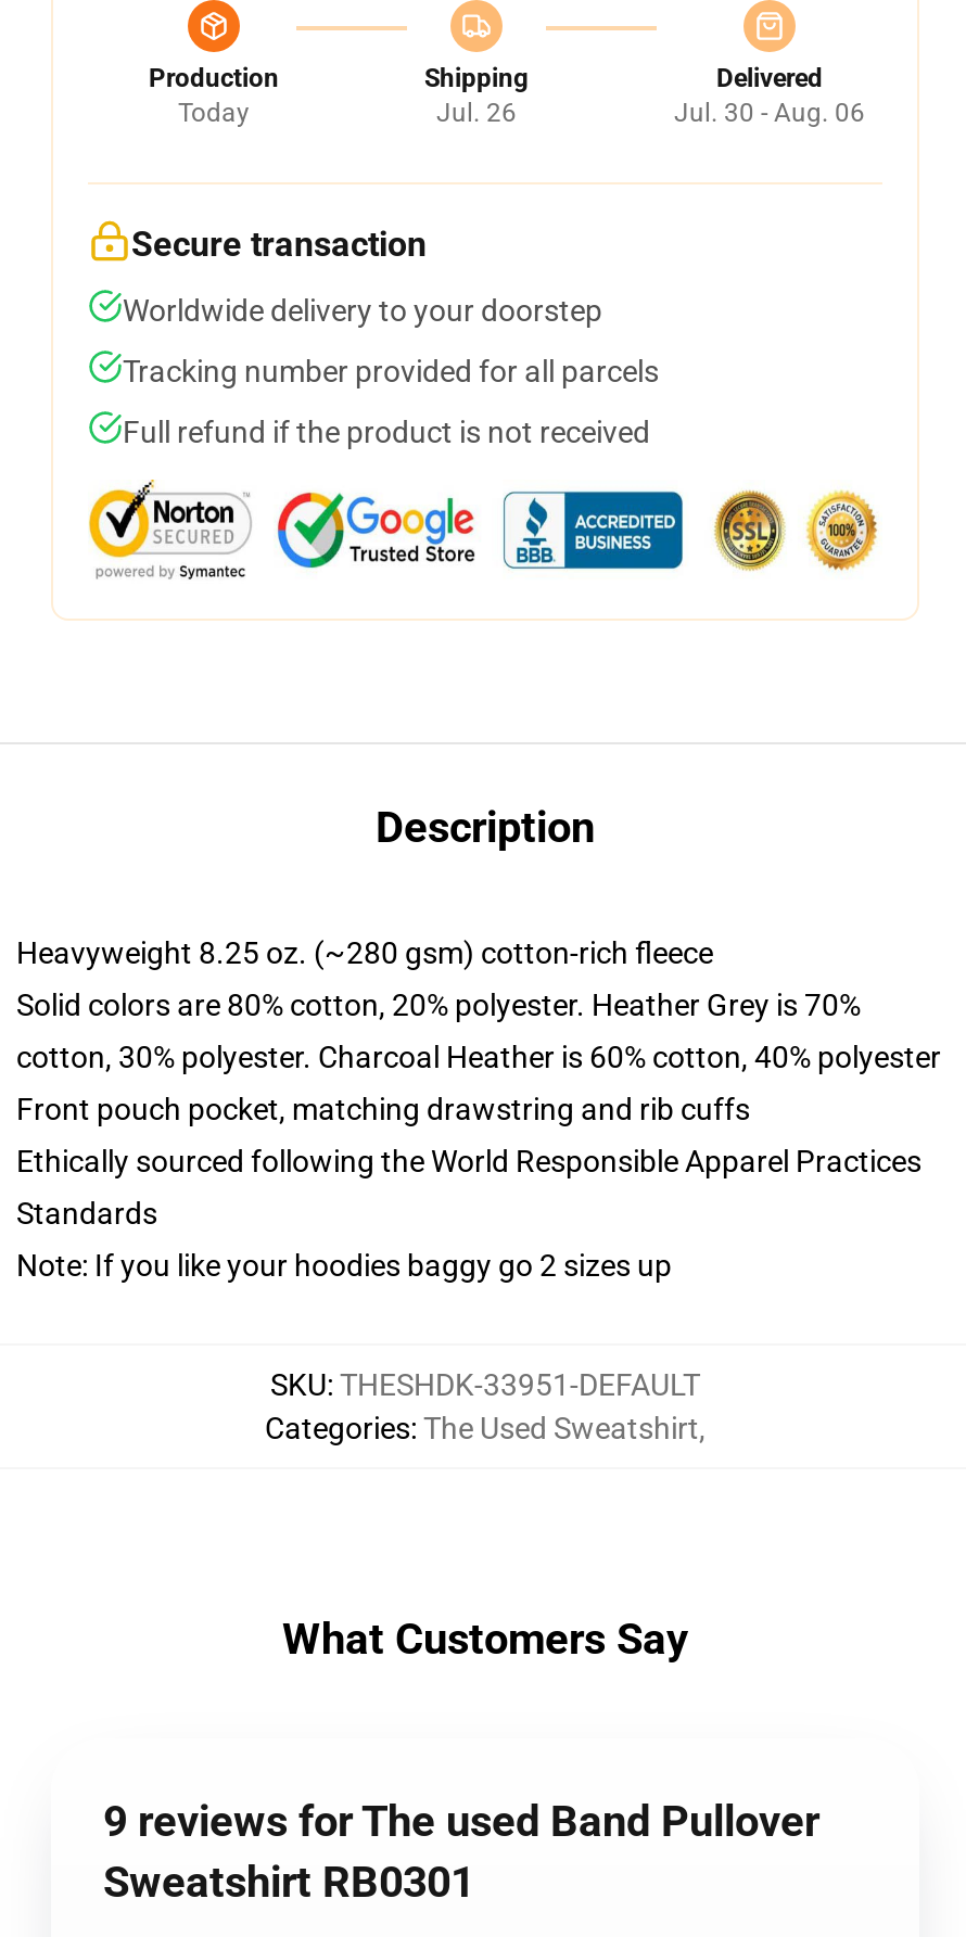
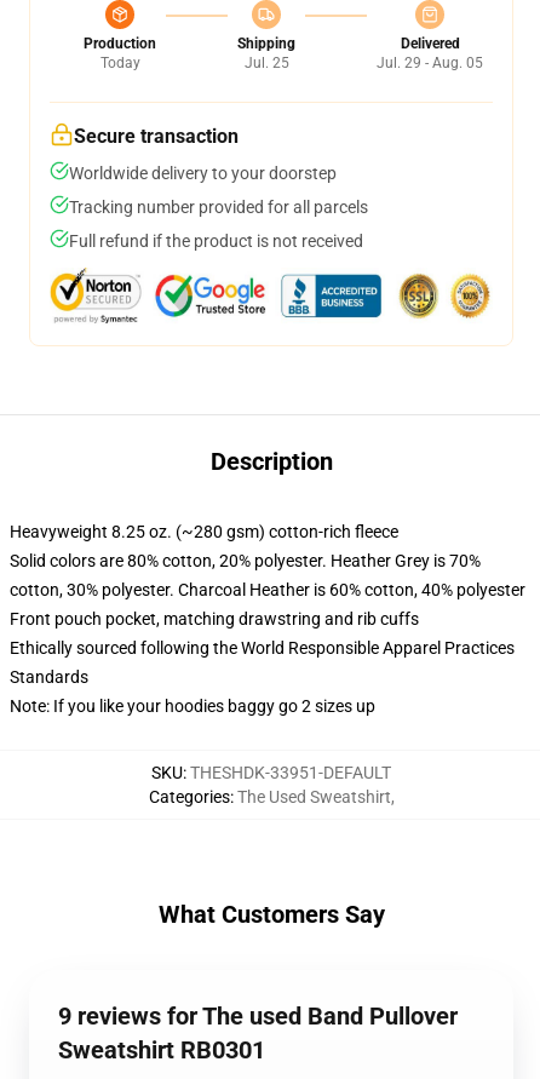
- Jul. 26
+ Jul. 25

- Jul. 30 - Aug. 06
+ Jul. 29 - Aug. 05
